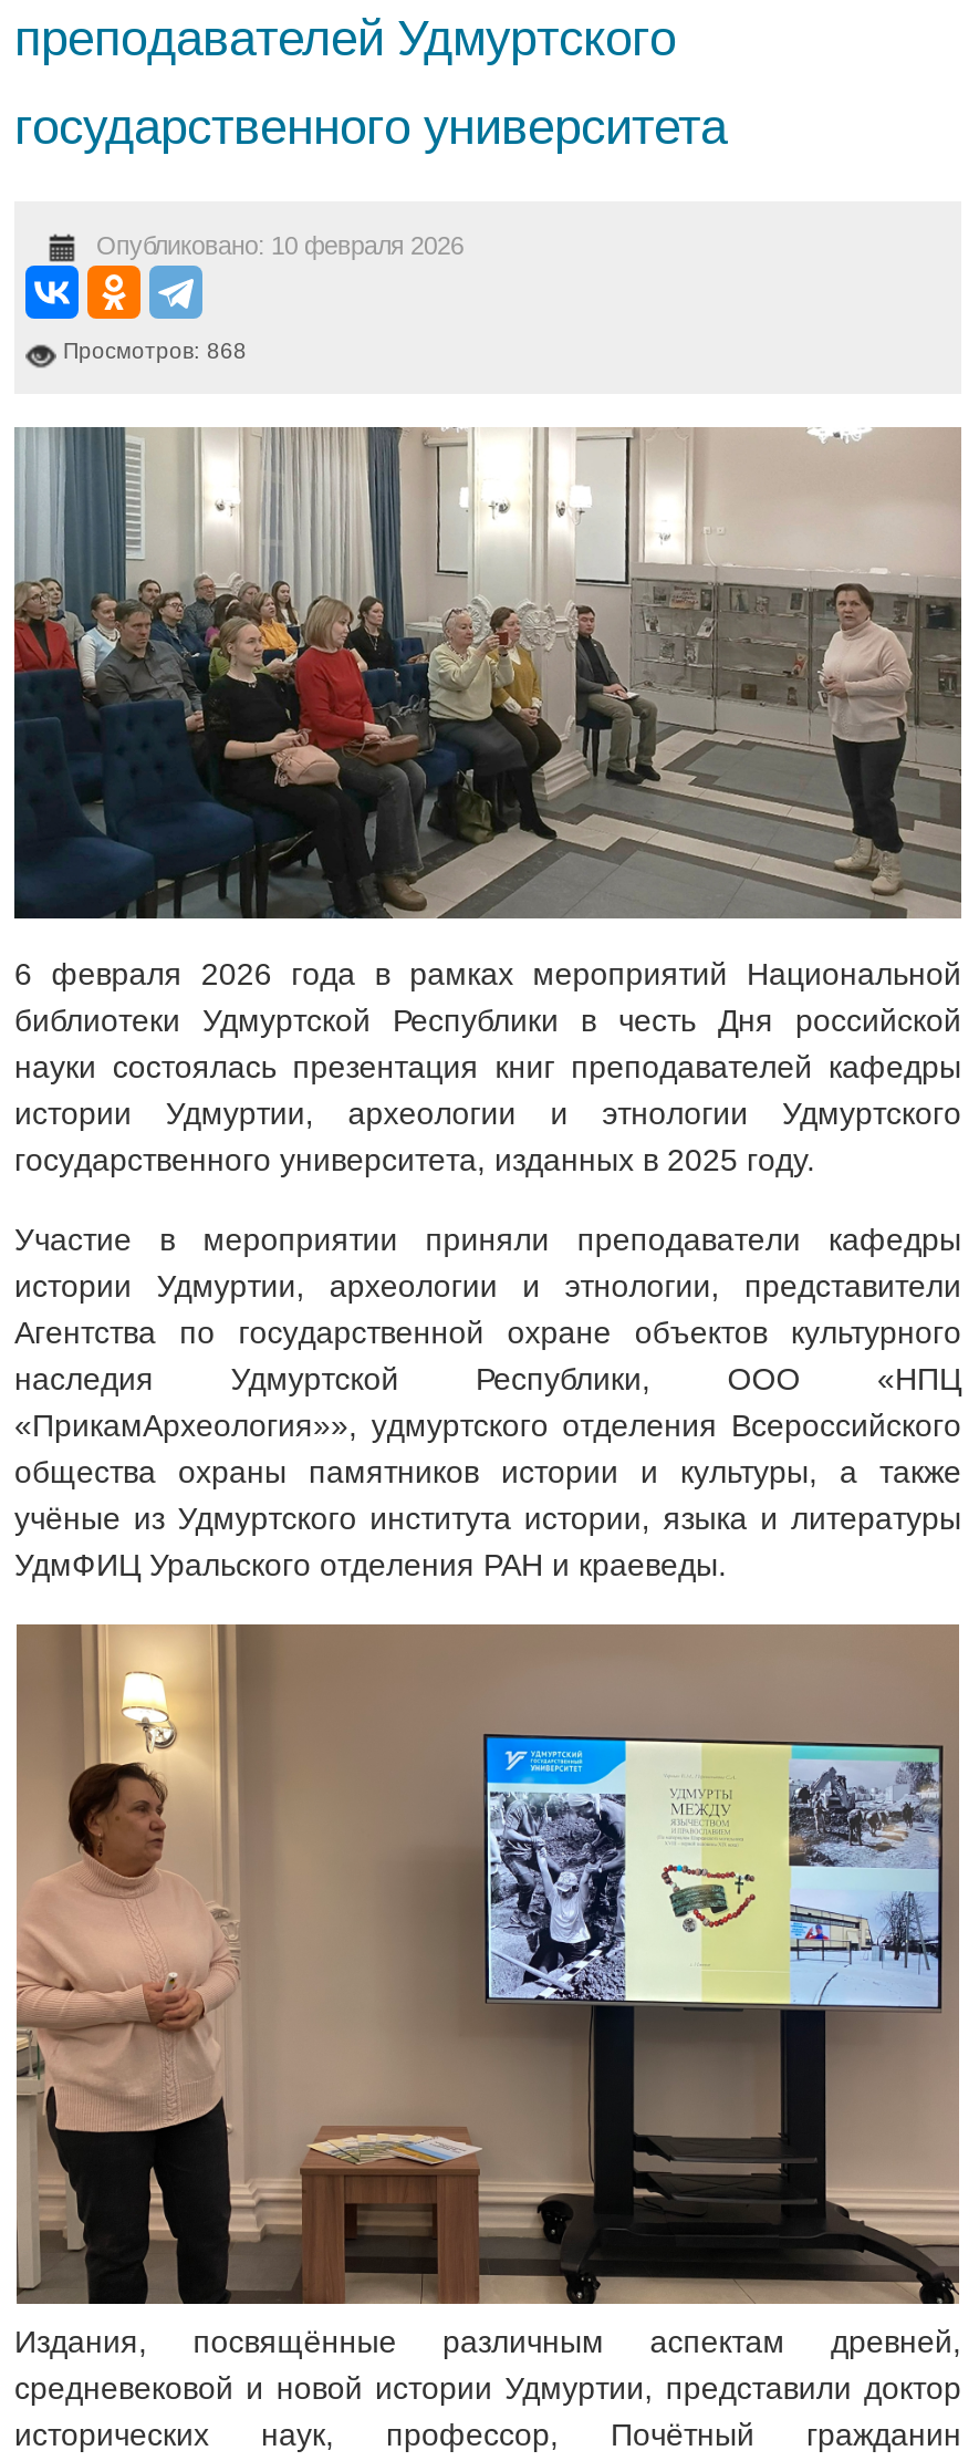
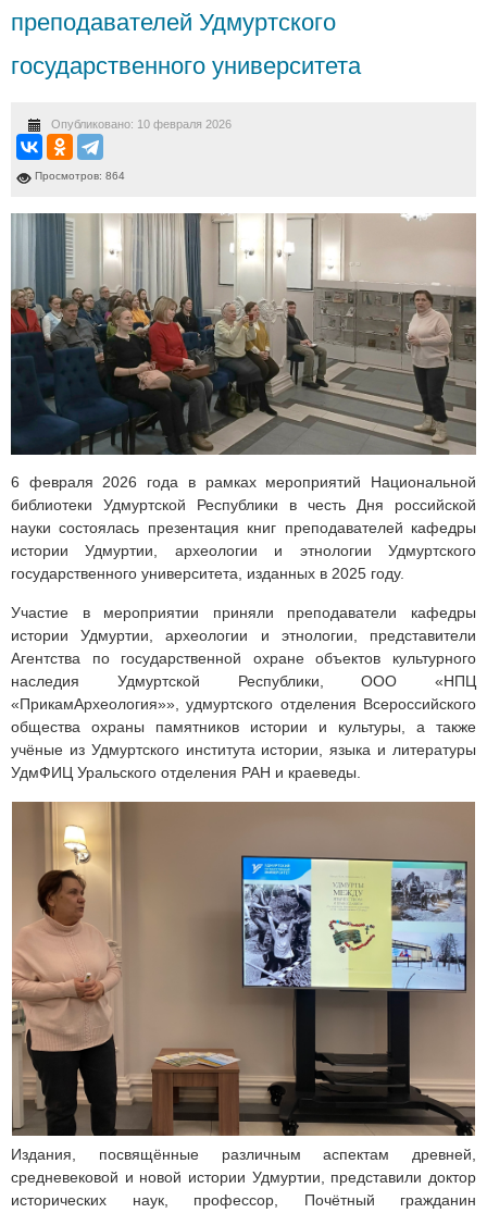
- Просмотров: 868
+ Просмотров: 864
